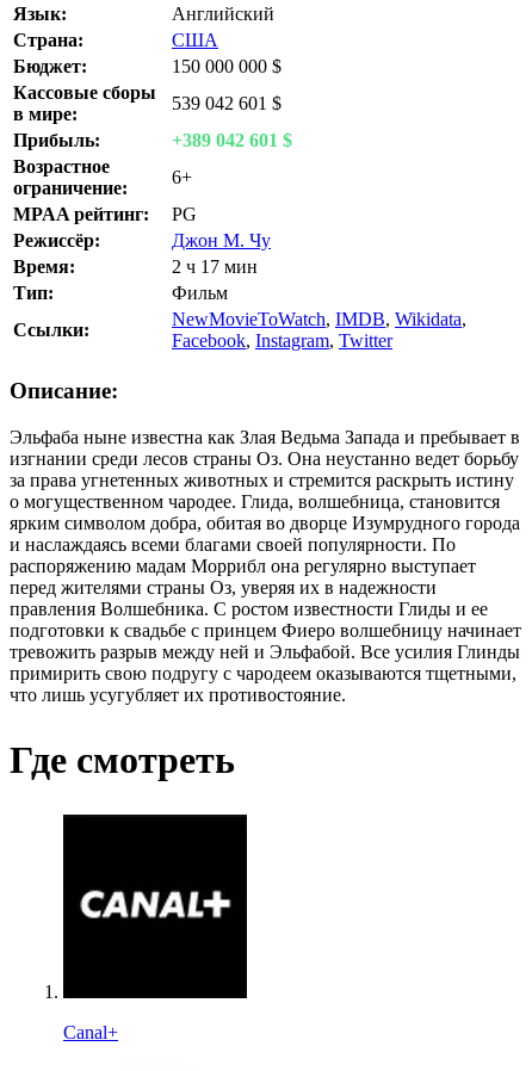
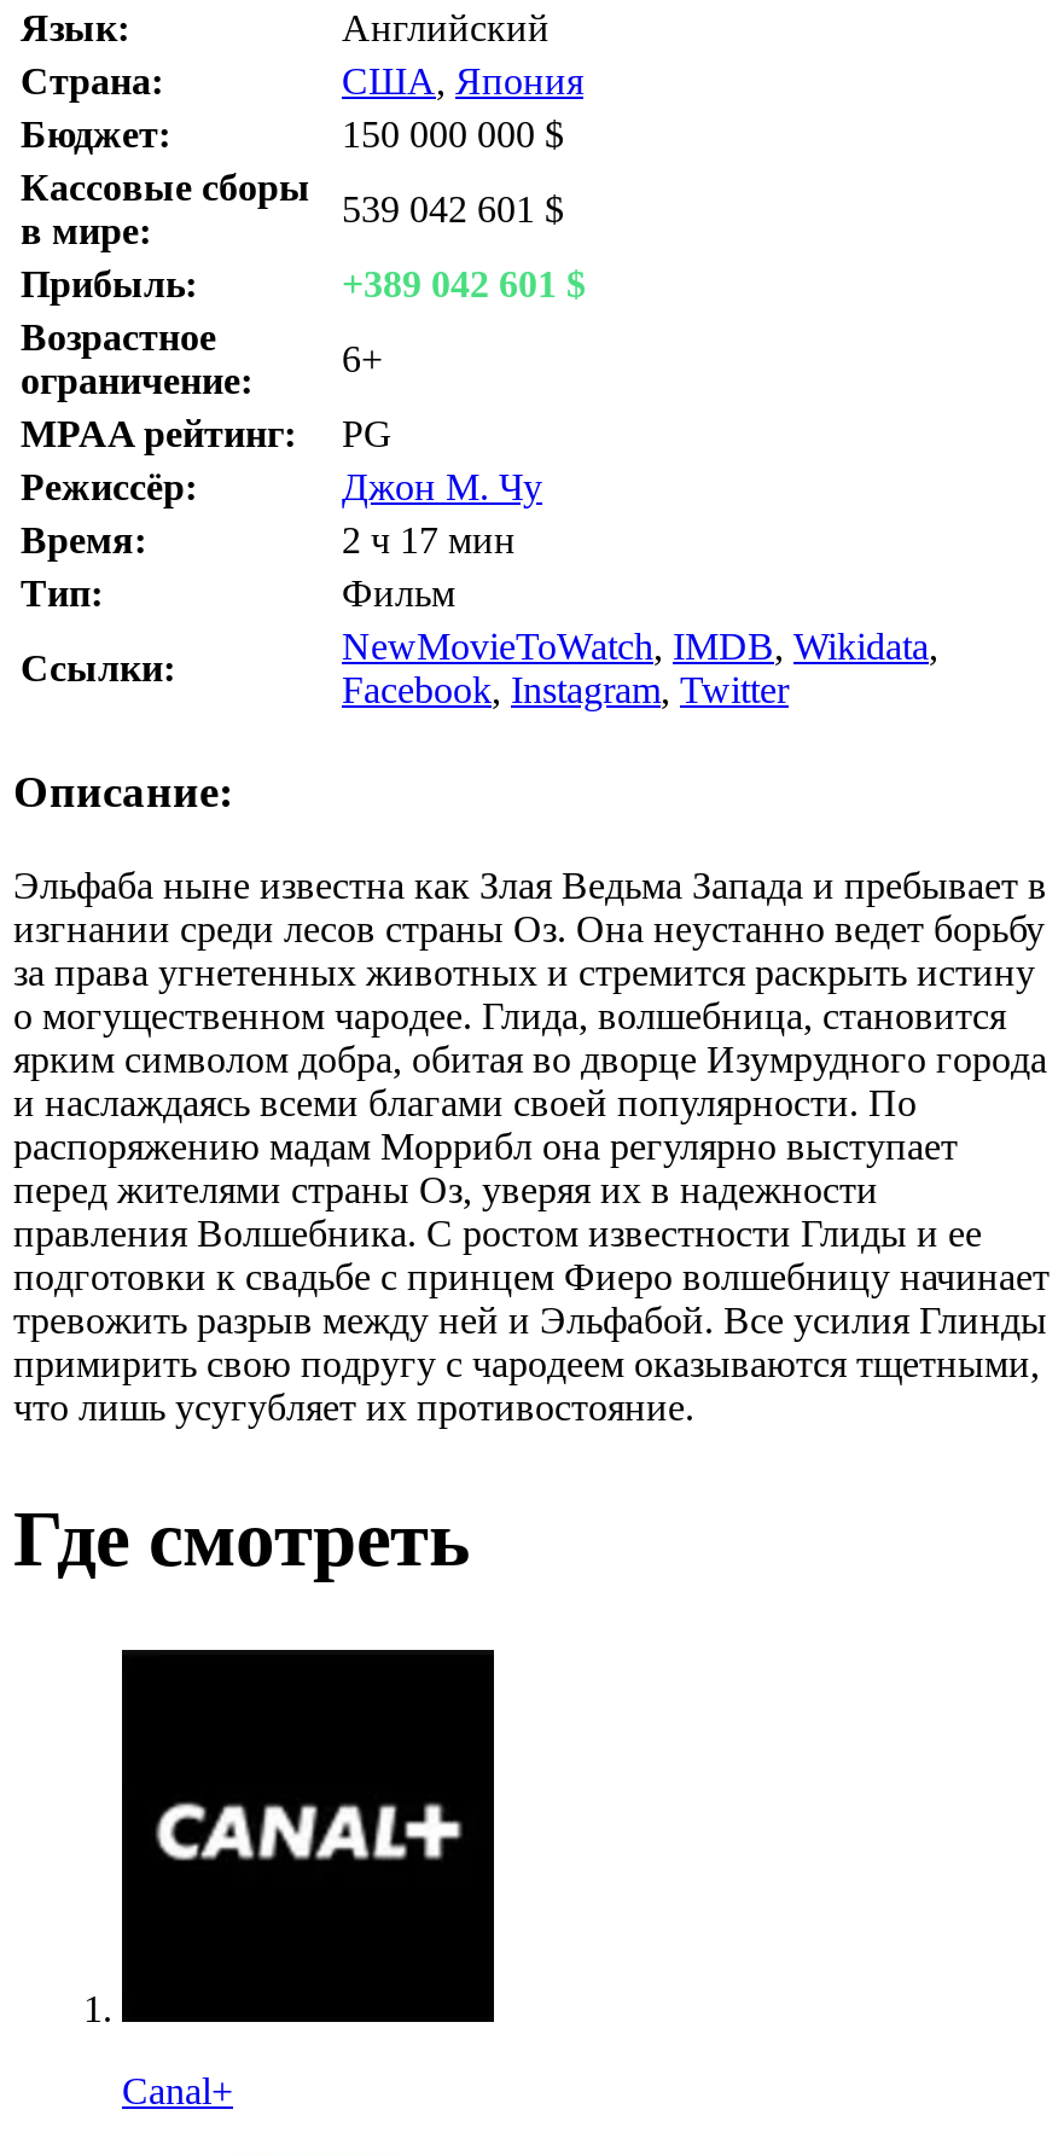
- США
+ США, Япония
